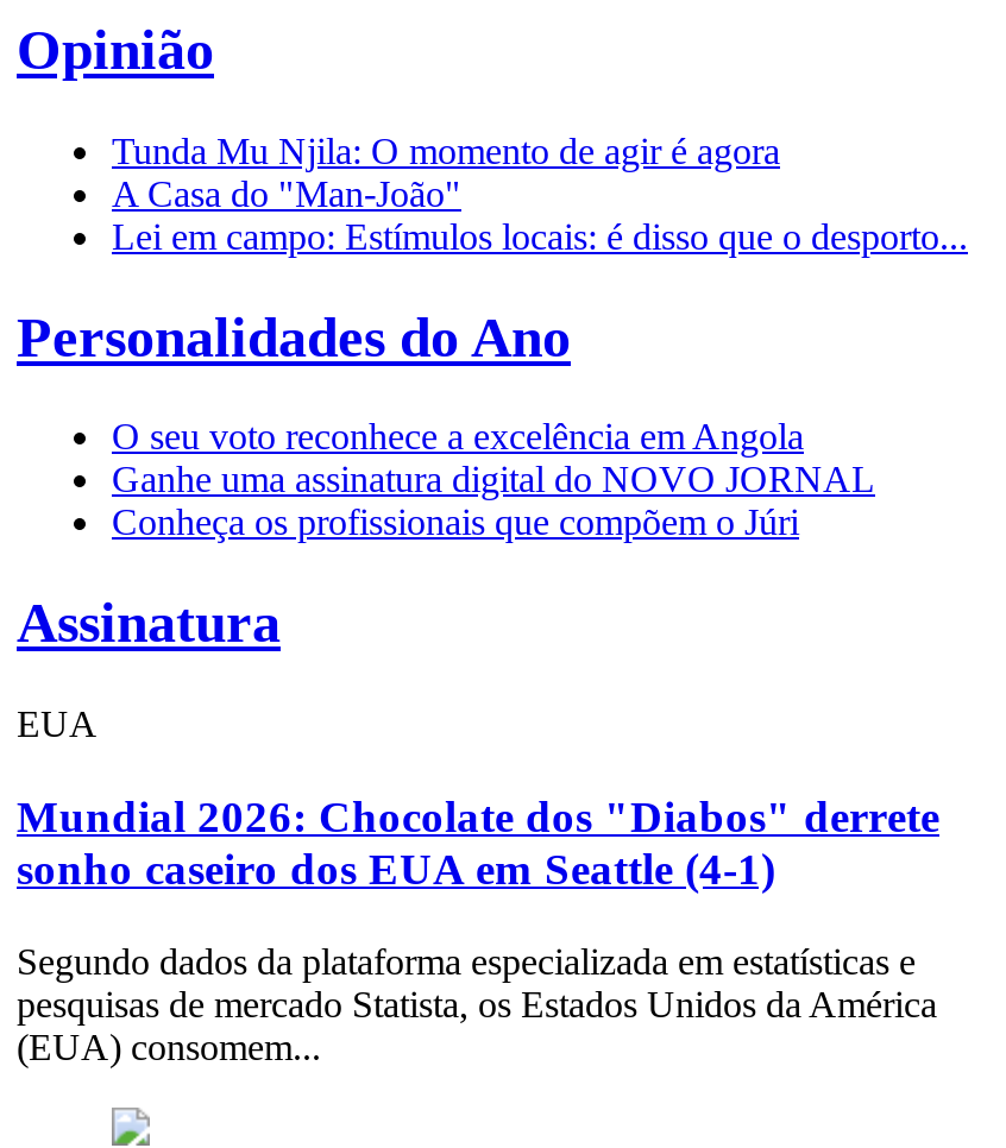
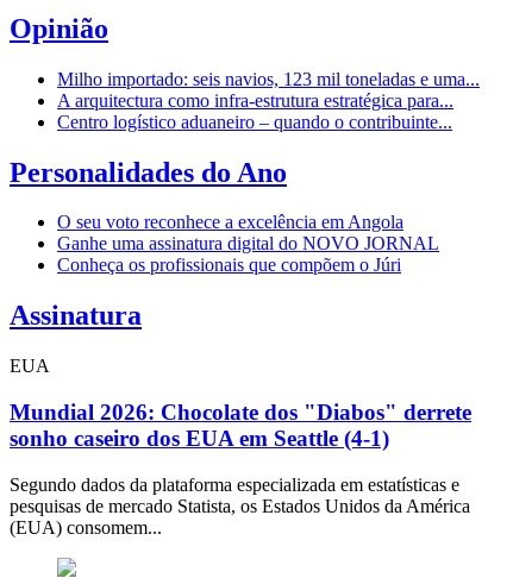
- Tunda Mu Njila: O momento de agir é agora
- A Casa do "Man-João"
- Lei em campo: Estímulos locais: é disso que o desporto...
+ Milho importado: seis navios, 123 mil toneladas e uma...
+ A arquitectura como infra-estrutura estratégica para...
+ Centro logístico aduaneiro – quando o contribuinte...
